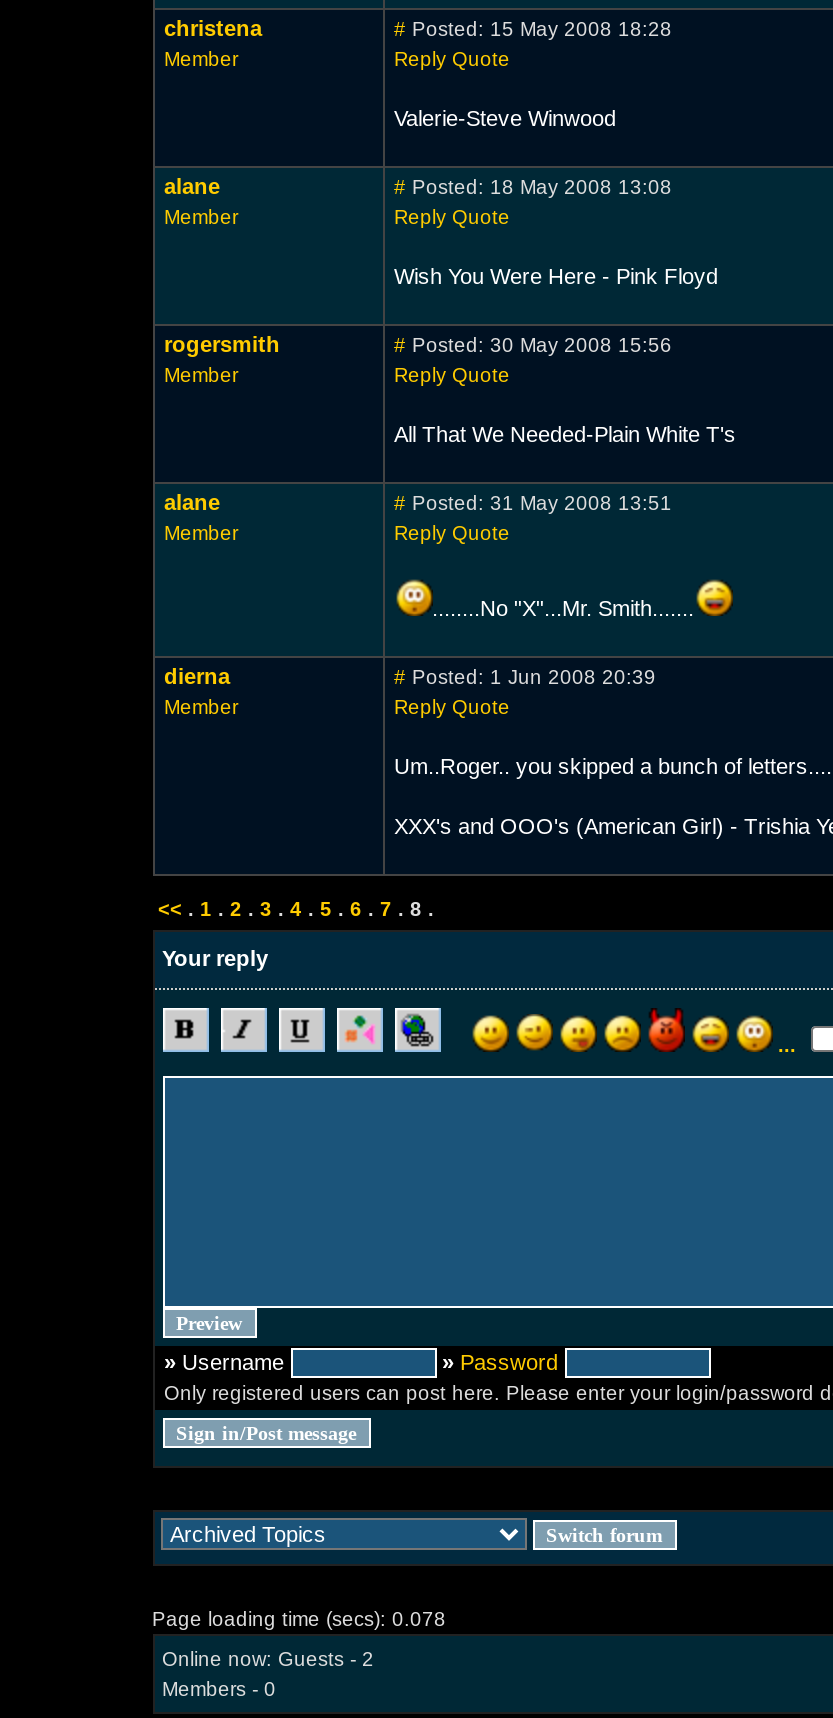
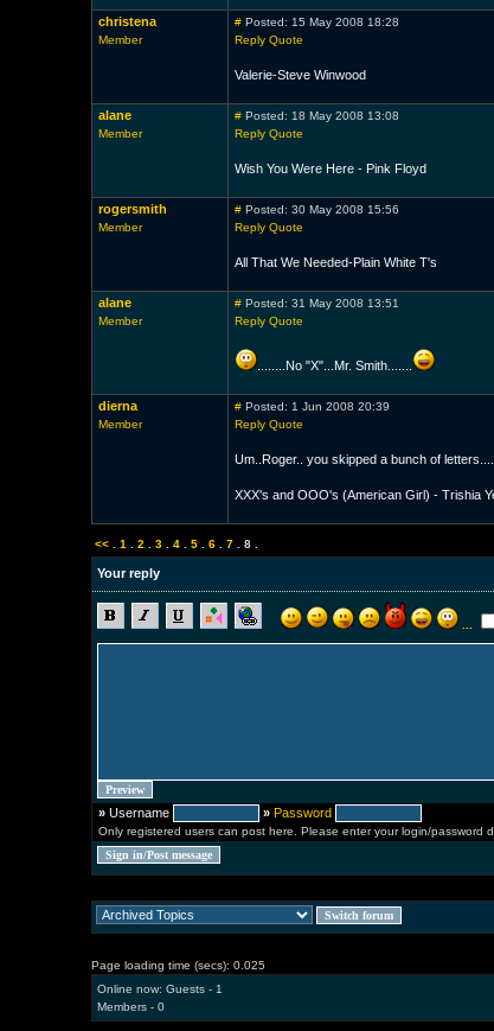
- Page loading time (secs): 0.078
+ Page loading time (secs): 0.025

- Online now: Guests - 2
+ Online now: Guests - 1
